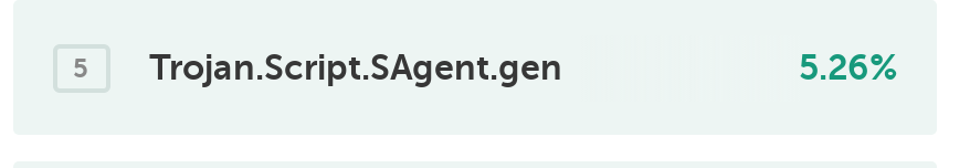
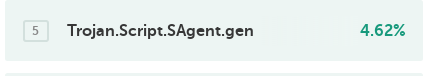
- 5.26%
+ 4.62%
